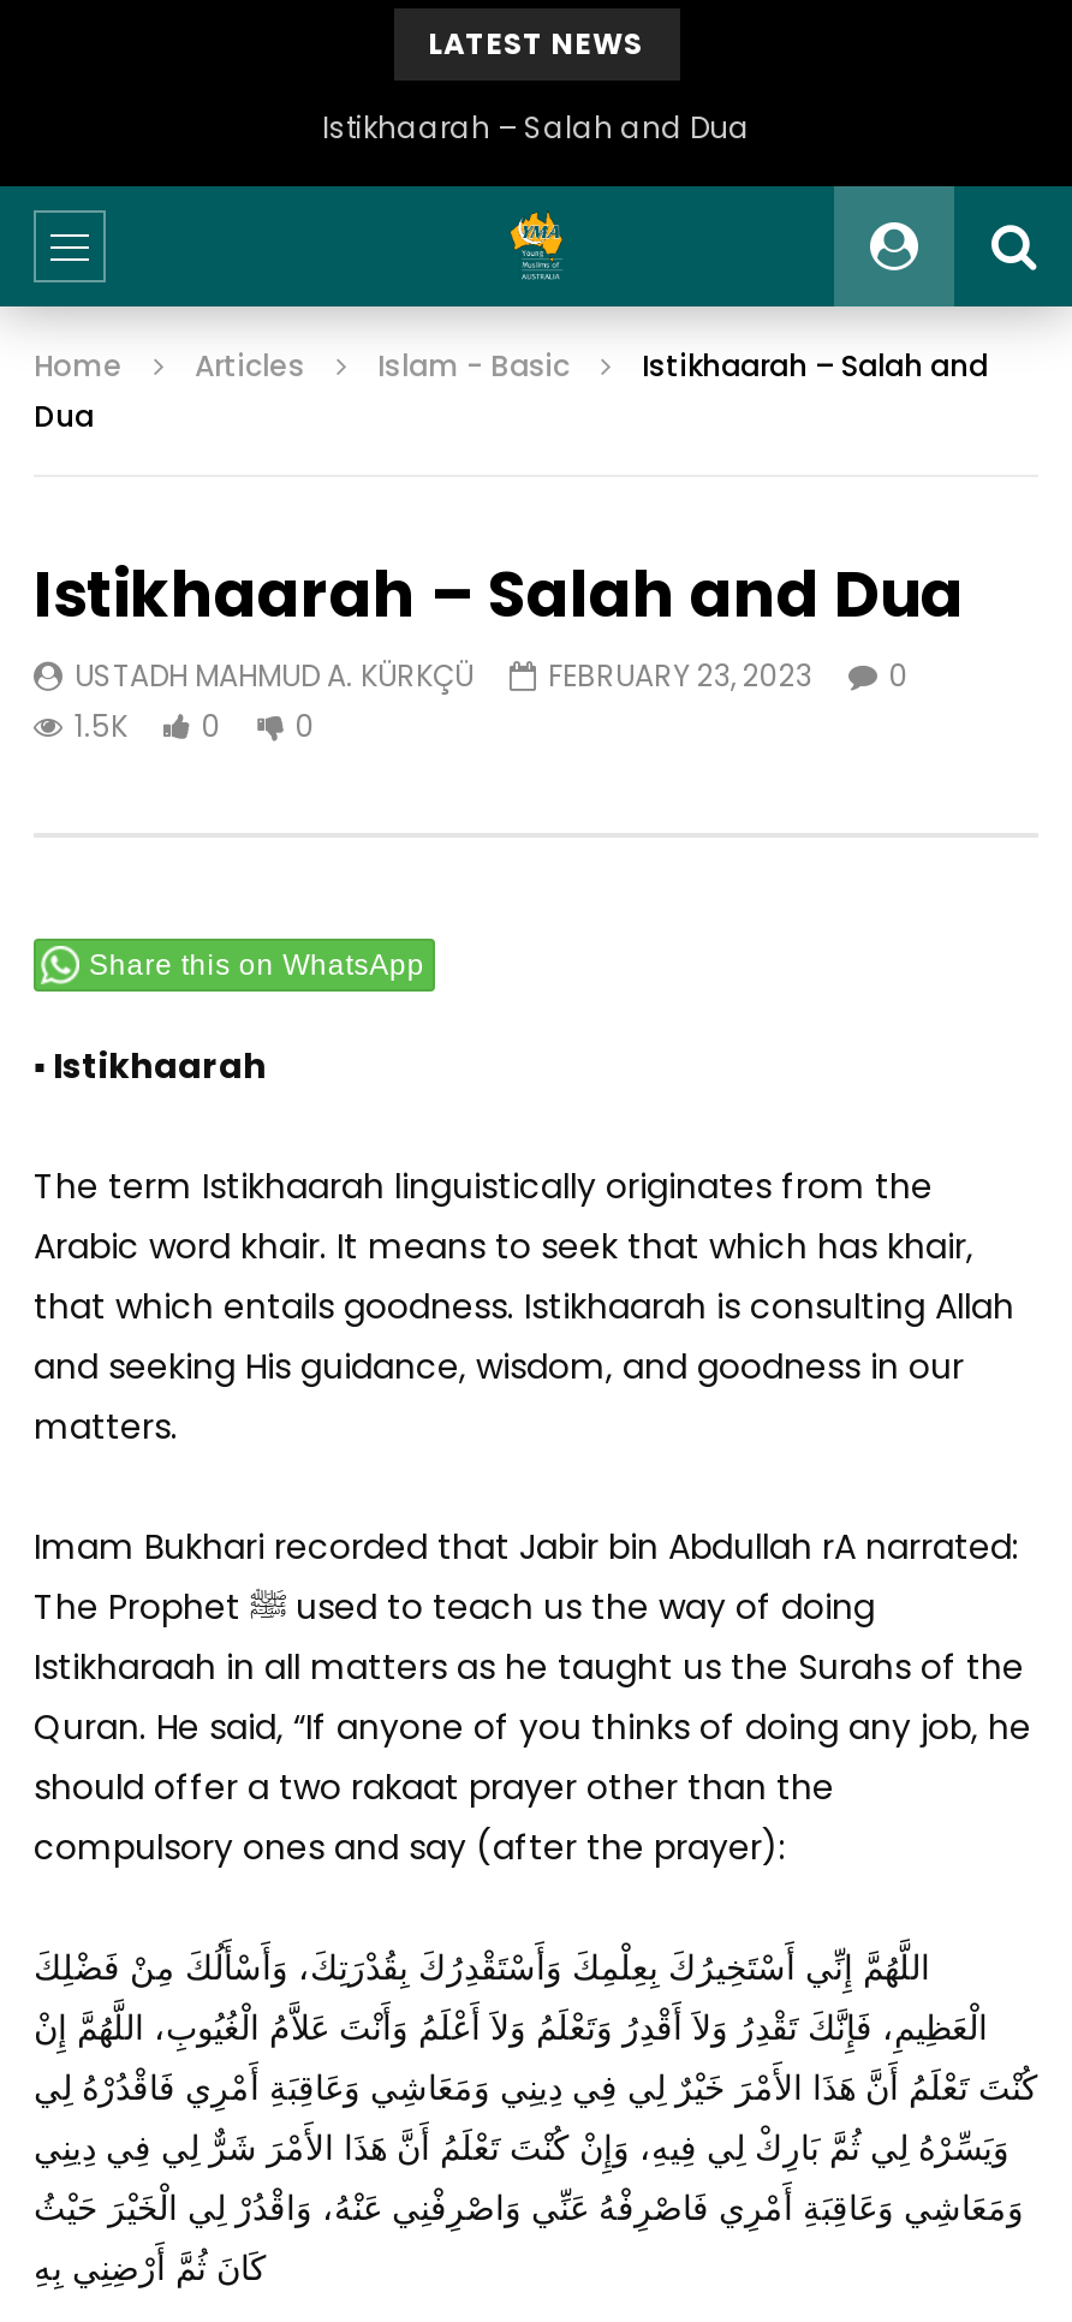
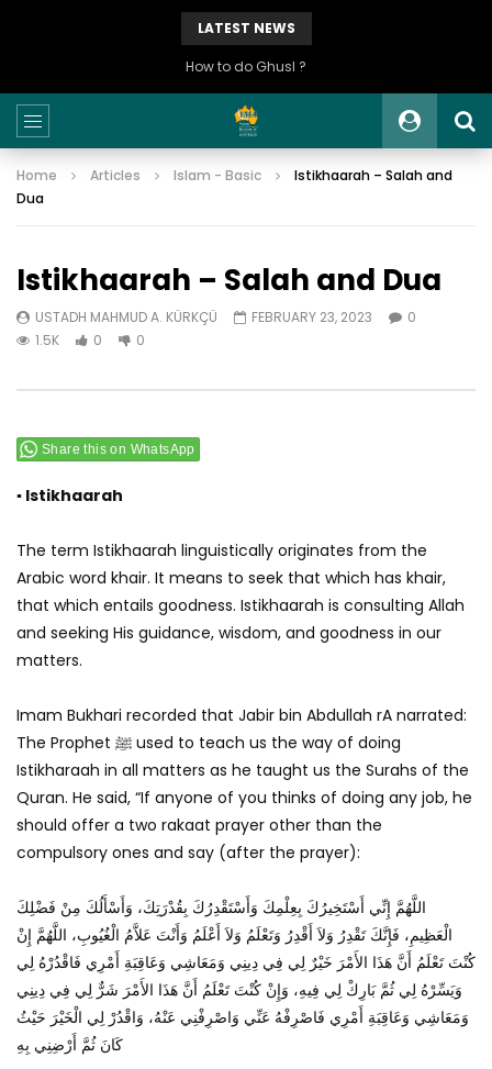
- Istikhaarah – Salah and Dua
+ How to do Ghusl ?
